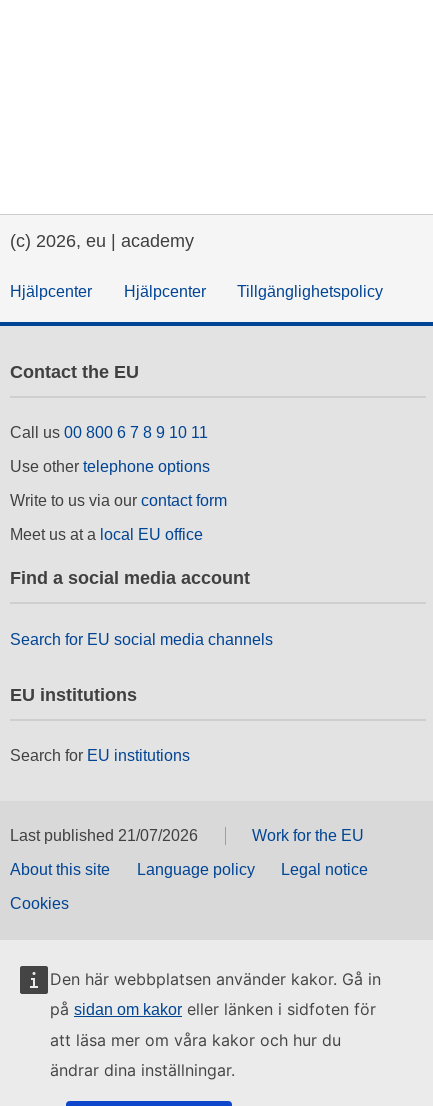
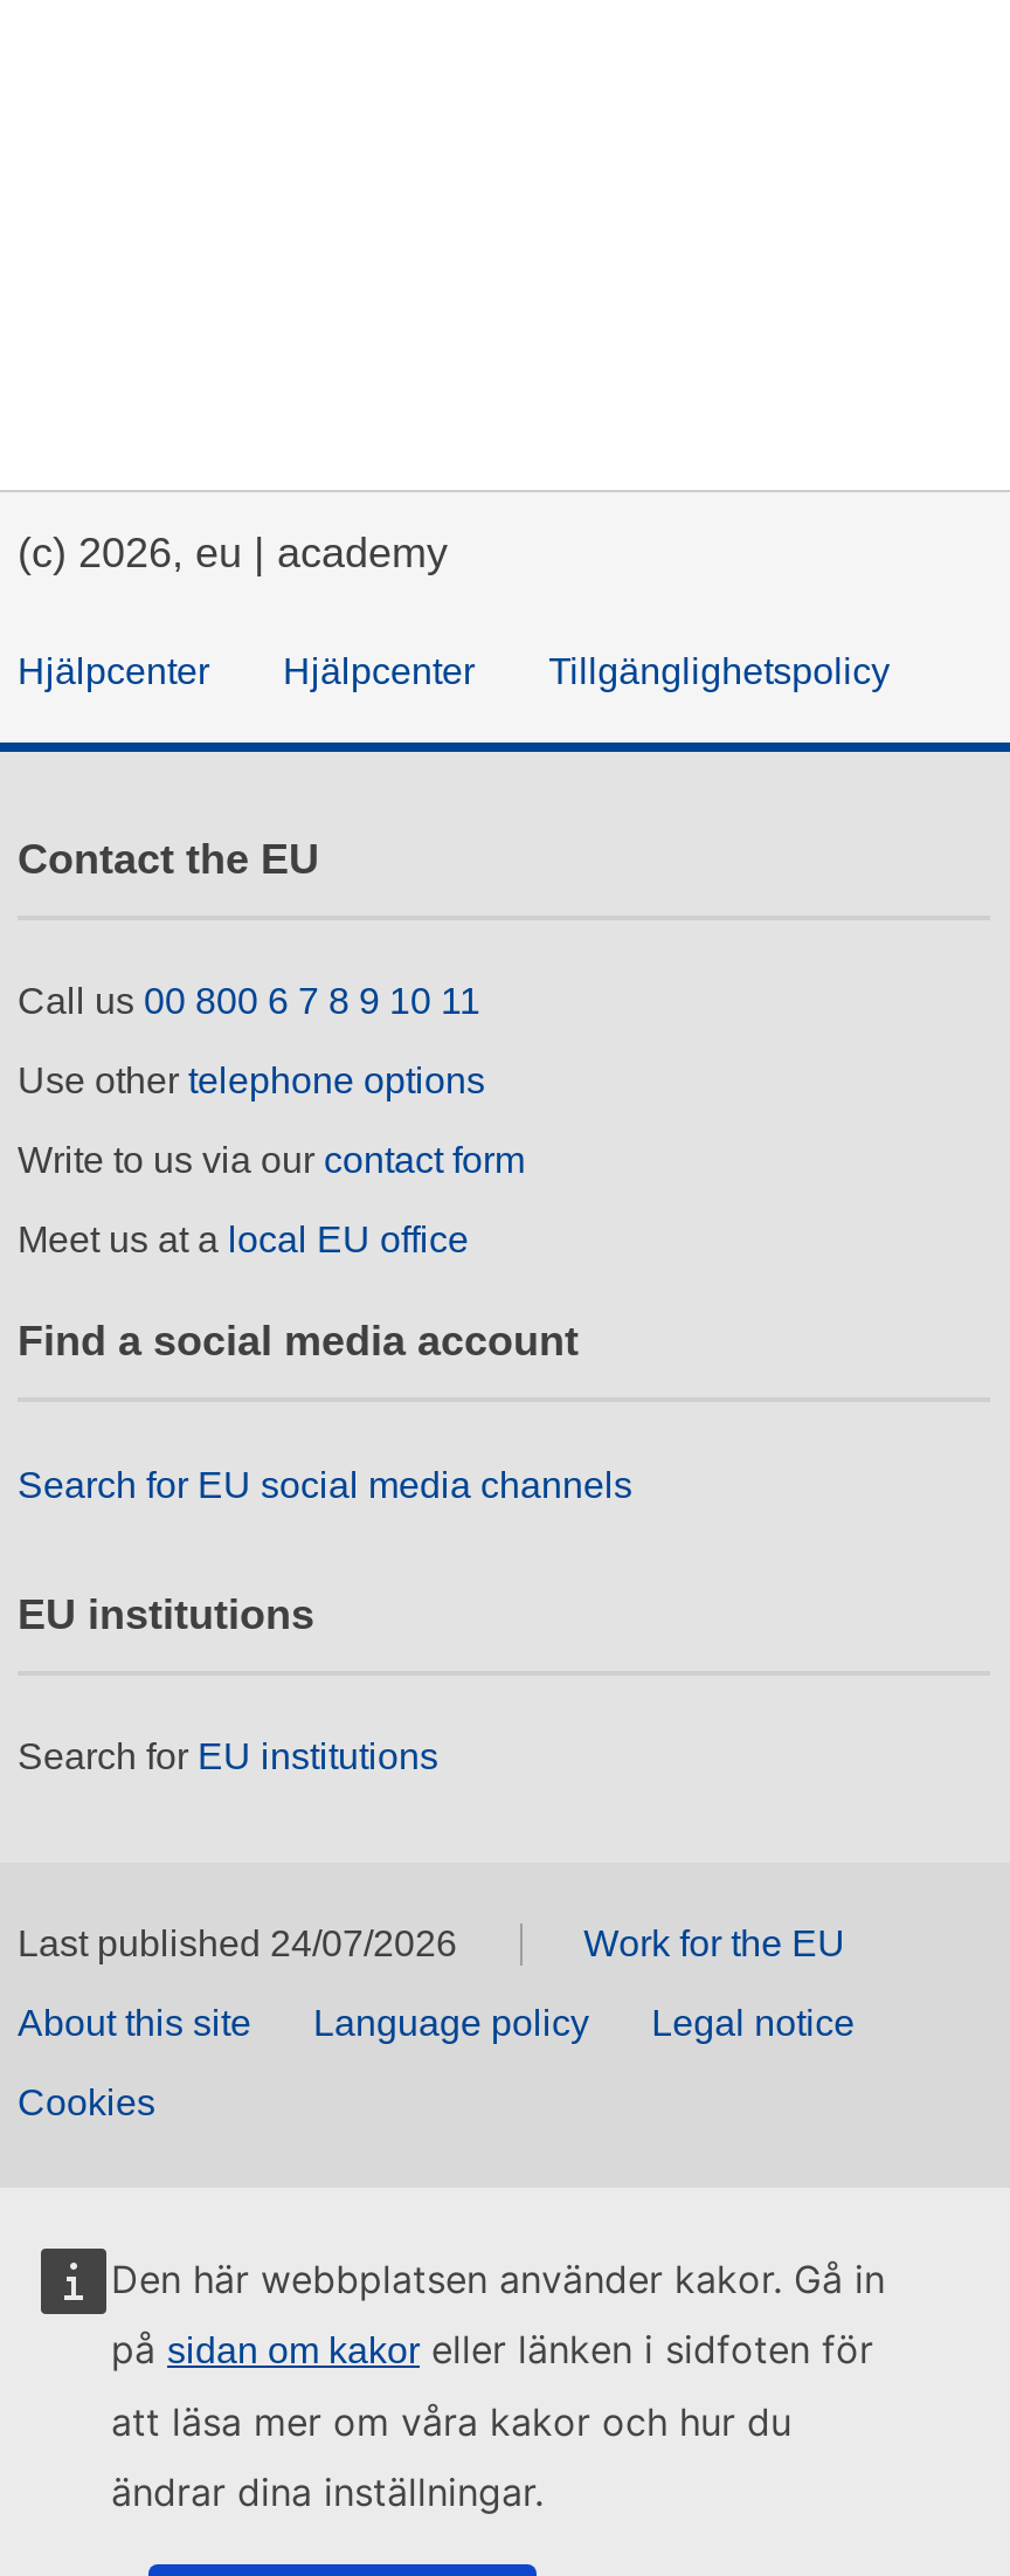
- Last published 21/07/2026
+ Last published 24/07/2026
